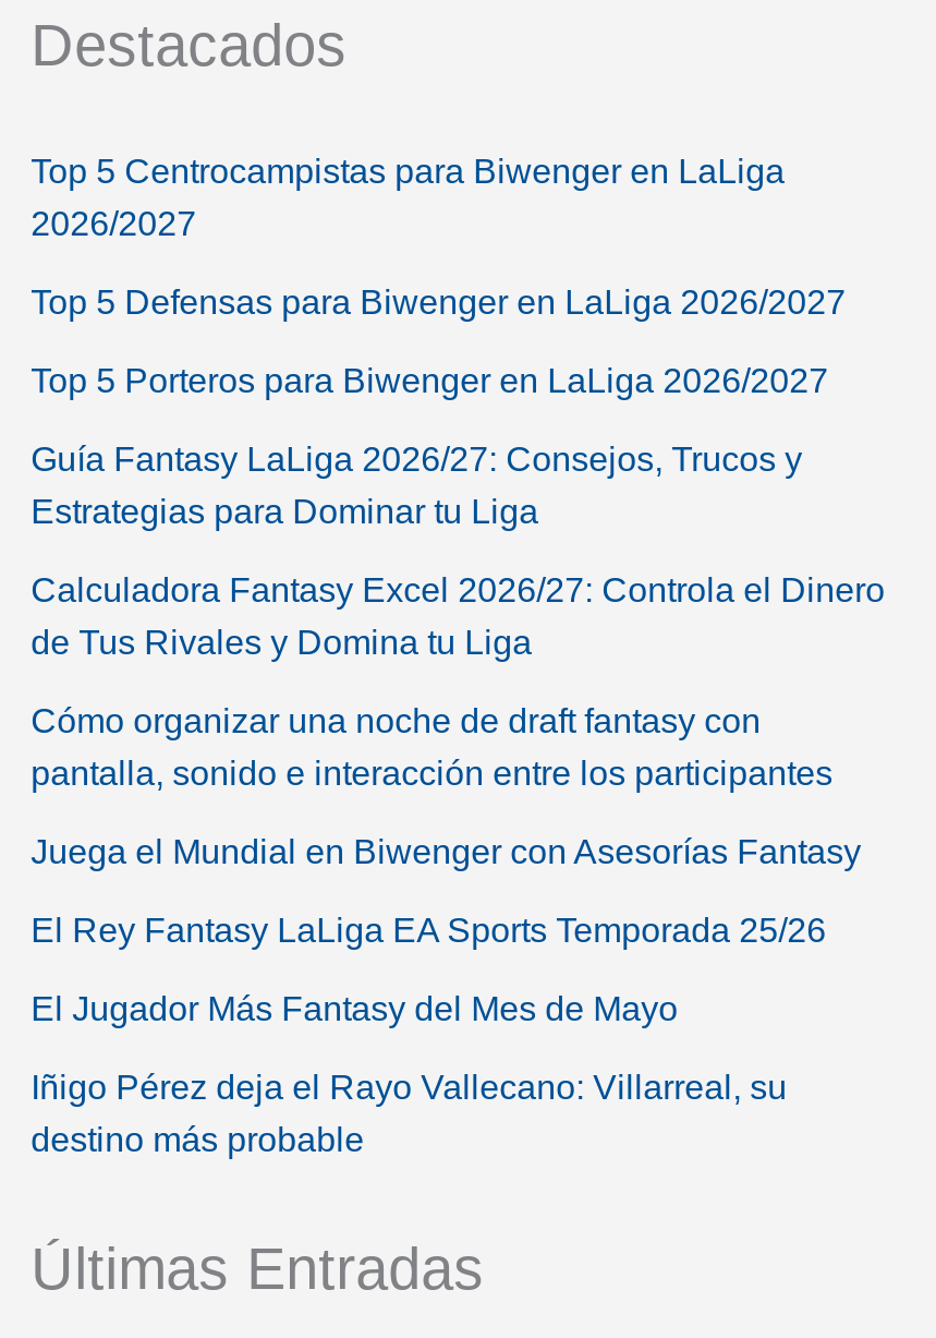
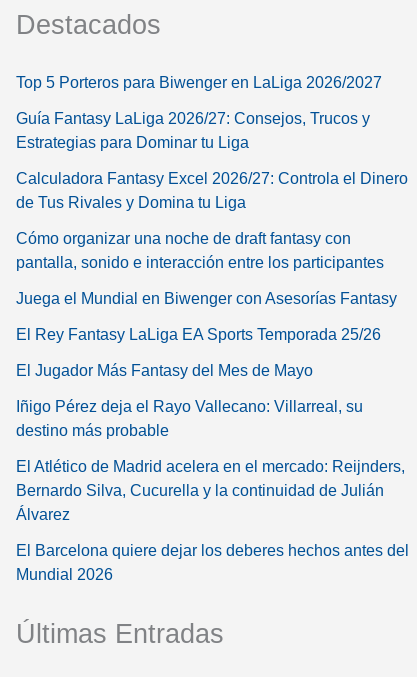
- Top 5 Centrocampistas para Biwenger en LaLiga
- 2026/2027
- Top 5 Defensas para Biwenger en LaLiga 2026/2027

moved up: Top 5 Porteros para Biwenger en LaLiga 2026/2027 | Guía Fantasy LaLiga 2026/27: Consejos, Trucos y | Estrategias para Dominar tu Liga | ... | Iñigo Pérez deja el Rayo Vallecano: Villarreal, su | destino más probable

+ El Atlético de Madrid acelera en el mercado: Reijnders,
+ Bernardo Silva, Cucurella y la continuidad de Julián
+ Álvarez
+ El Barcelona quiere dejar los deberes hechos antes del
+ Mundial 2026
